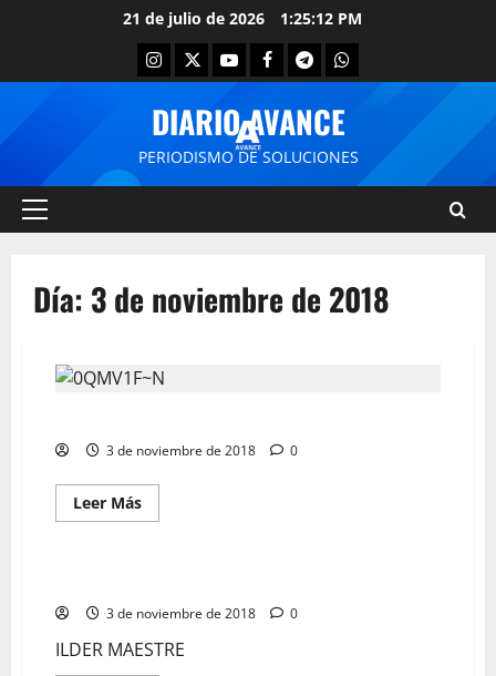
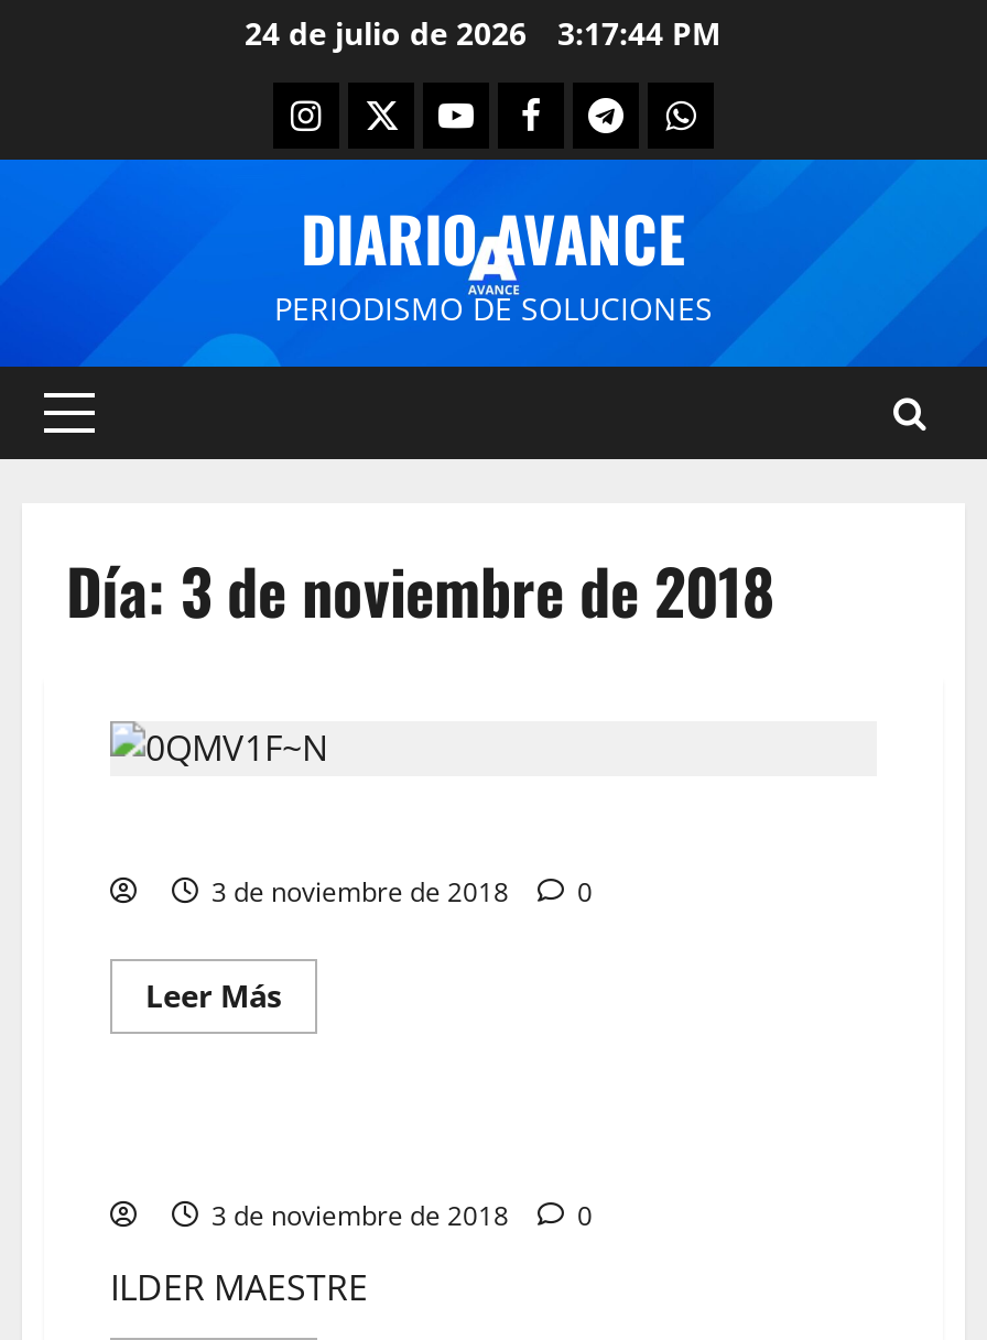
- 21 de julio de 2026 1:25:12 PM
+ 24 de julio de 2026 3:17:44 PM
